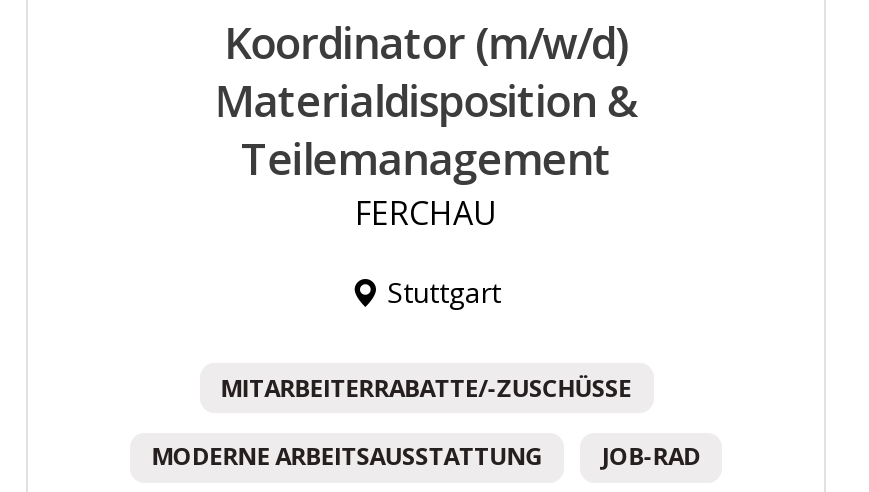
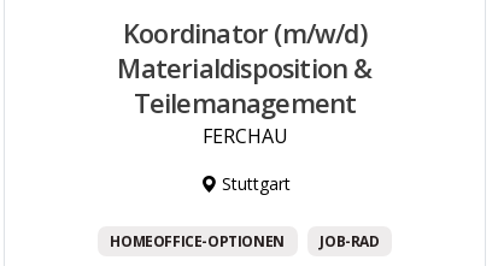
- MITARBEITERRABATTE/-ZUSCHÜSSE
- MODERNE ARBEITSAUSSTATTUNG
+ HOMEOFFICE-OPTIONEN
